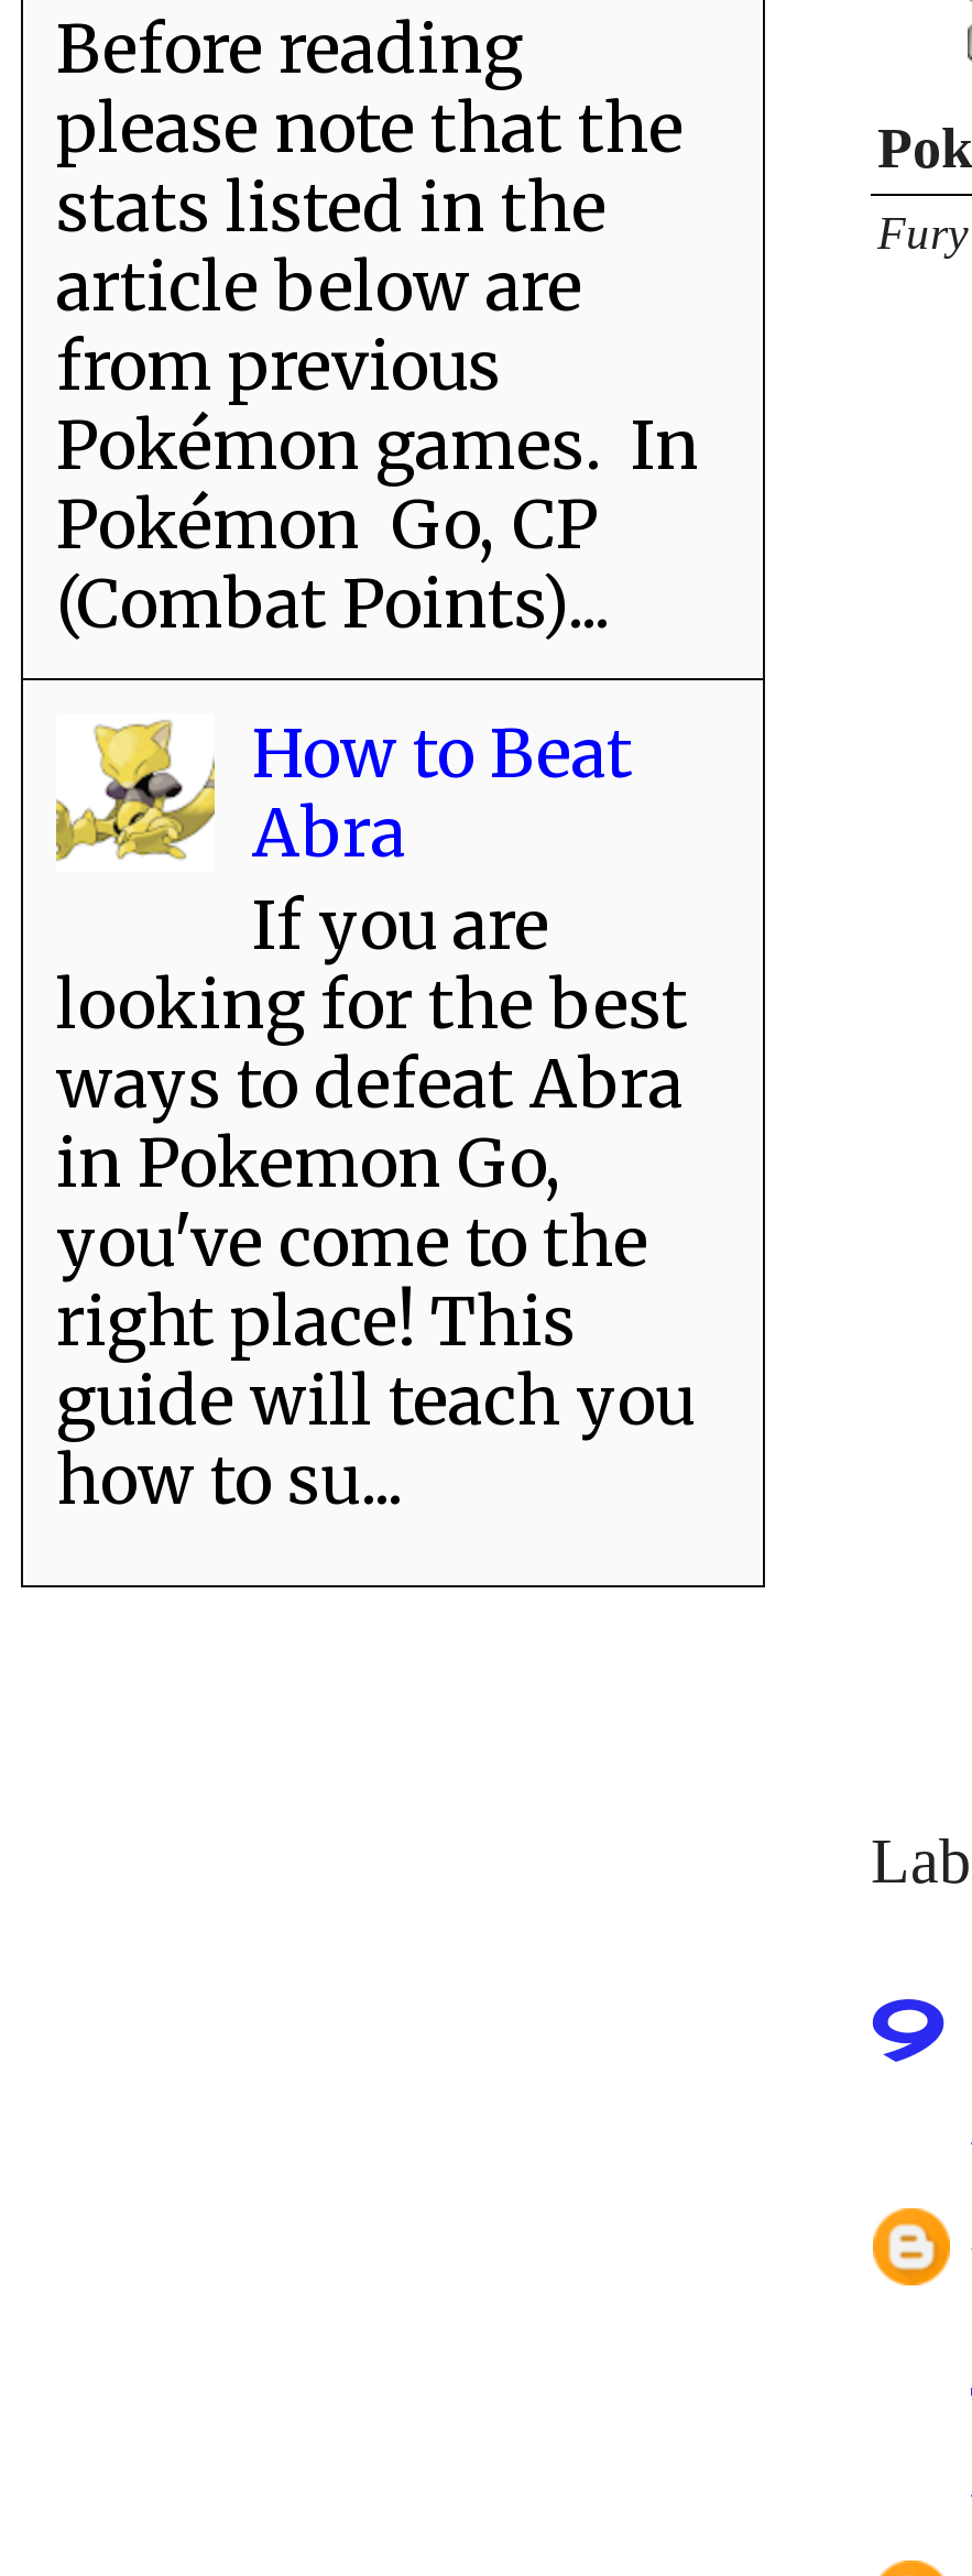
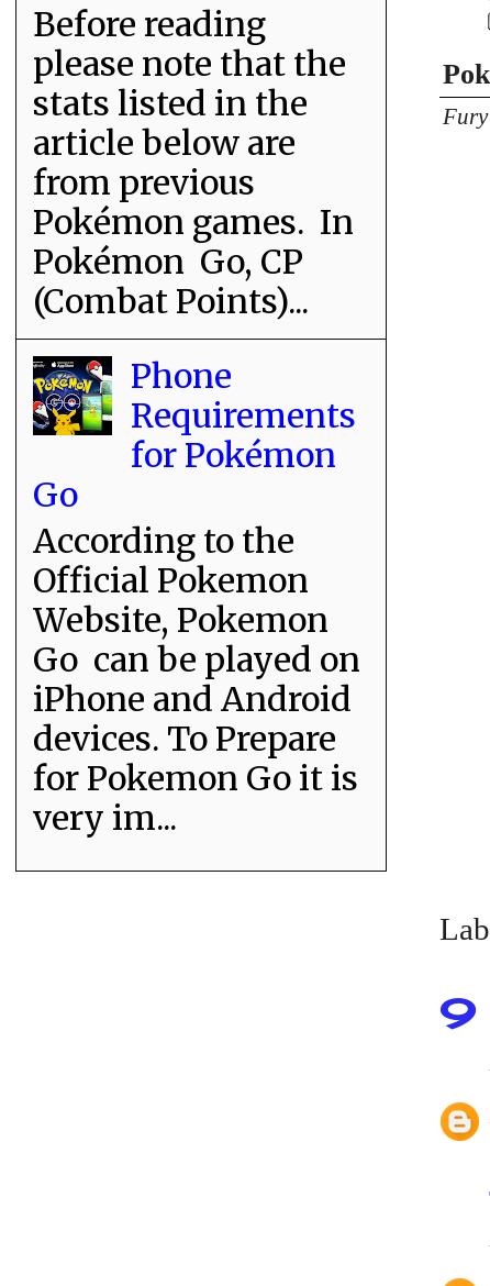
- [image]
- How to Beat
- Abra
- If you are
- looking for the best
- ways to defeat Abra
- in Pokemon Go,
- you've come to the
- right place! This
- guide will teach you
- how to su...
+ [image]
+ Phone
+ Requirements
+ for Pokémon
+ Go
+ According to the
+ Official Pokemon
+ Website, Pokemon
+ Go can be played on
+ iPhone and Android
+ devices. To Prepare
+ for Pokemon Go it is
+ very im...
